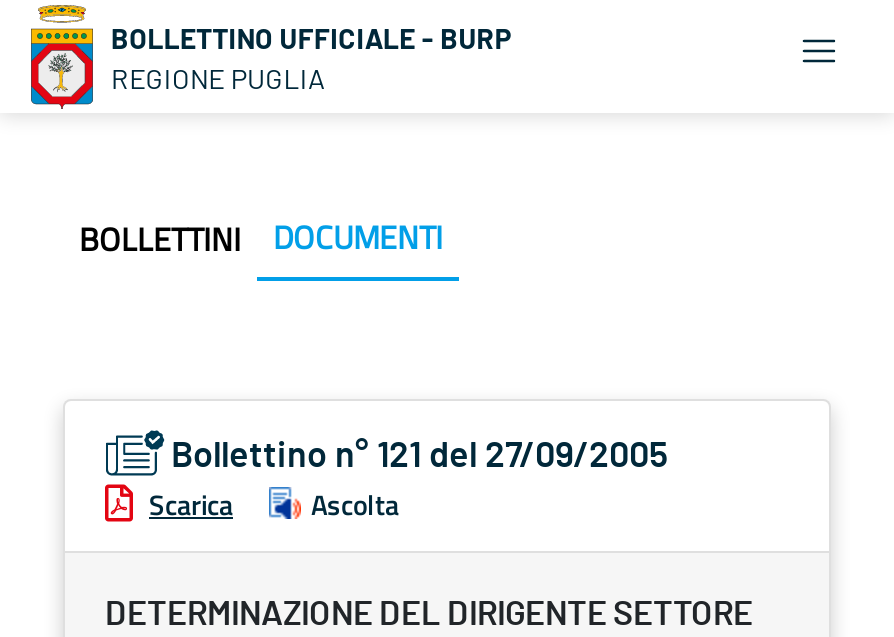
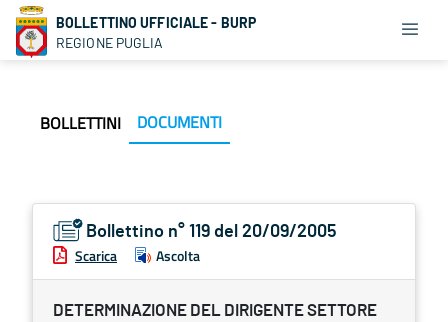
- Bollettino n° 121 del 27/09/2005
+ Bollettino n° 119 del 20/09/2005
